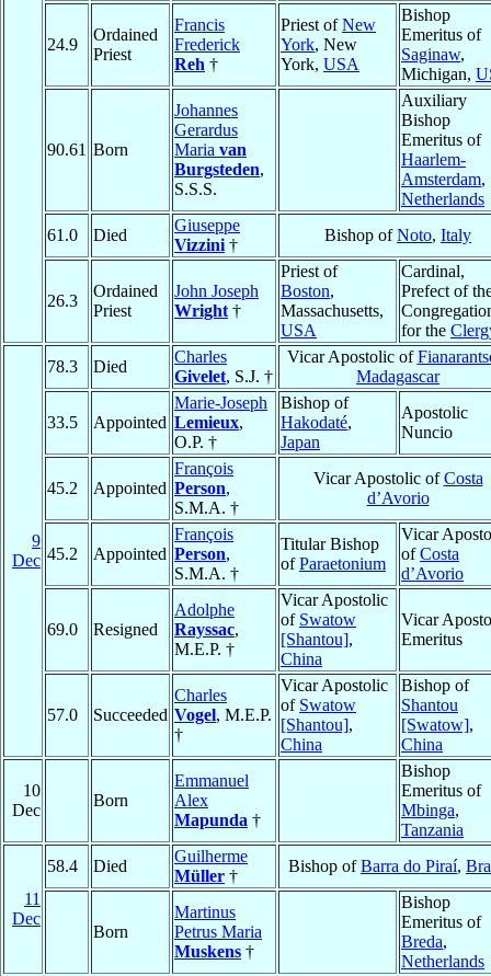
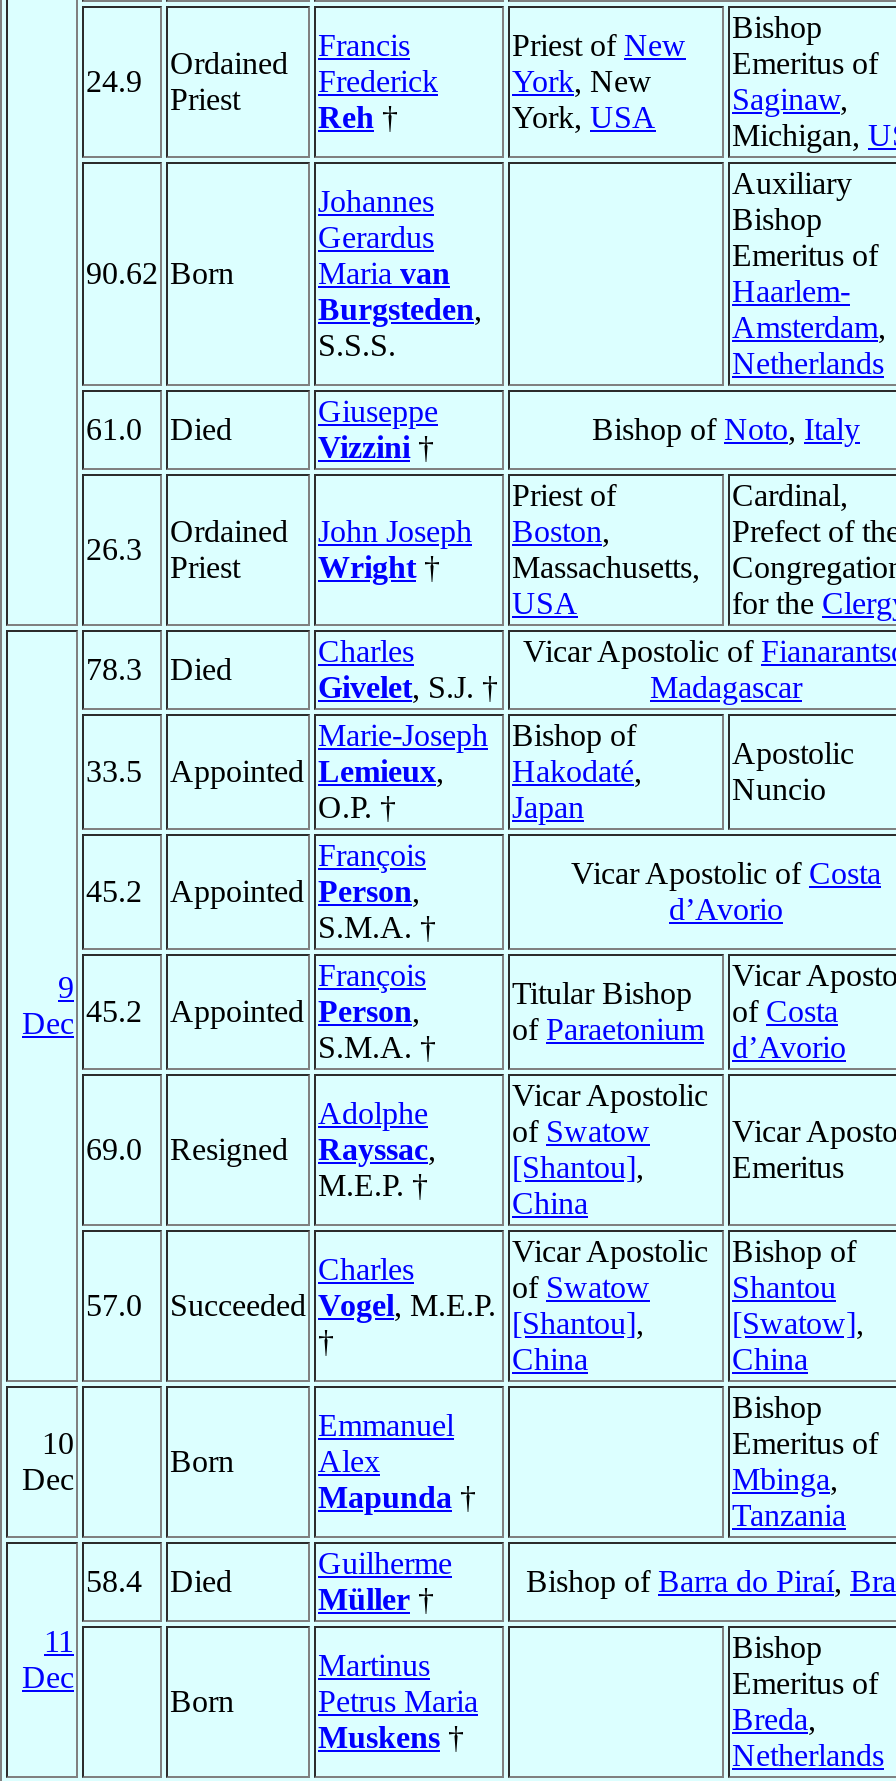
- 90.61 Born
+ 90.62 Born
